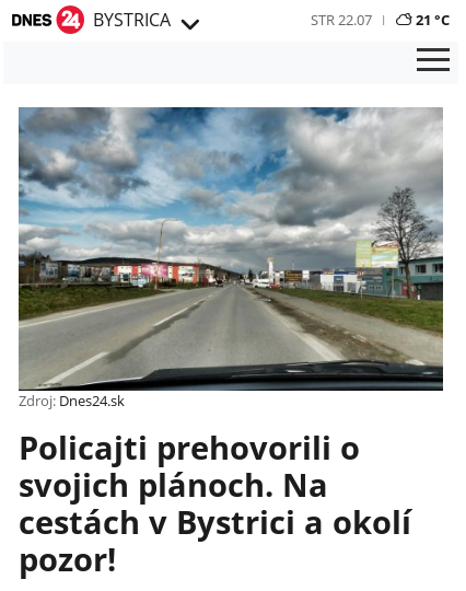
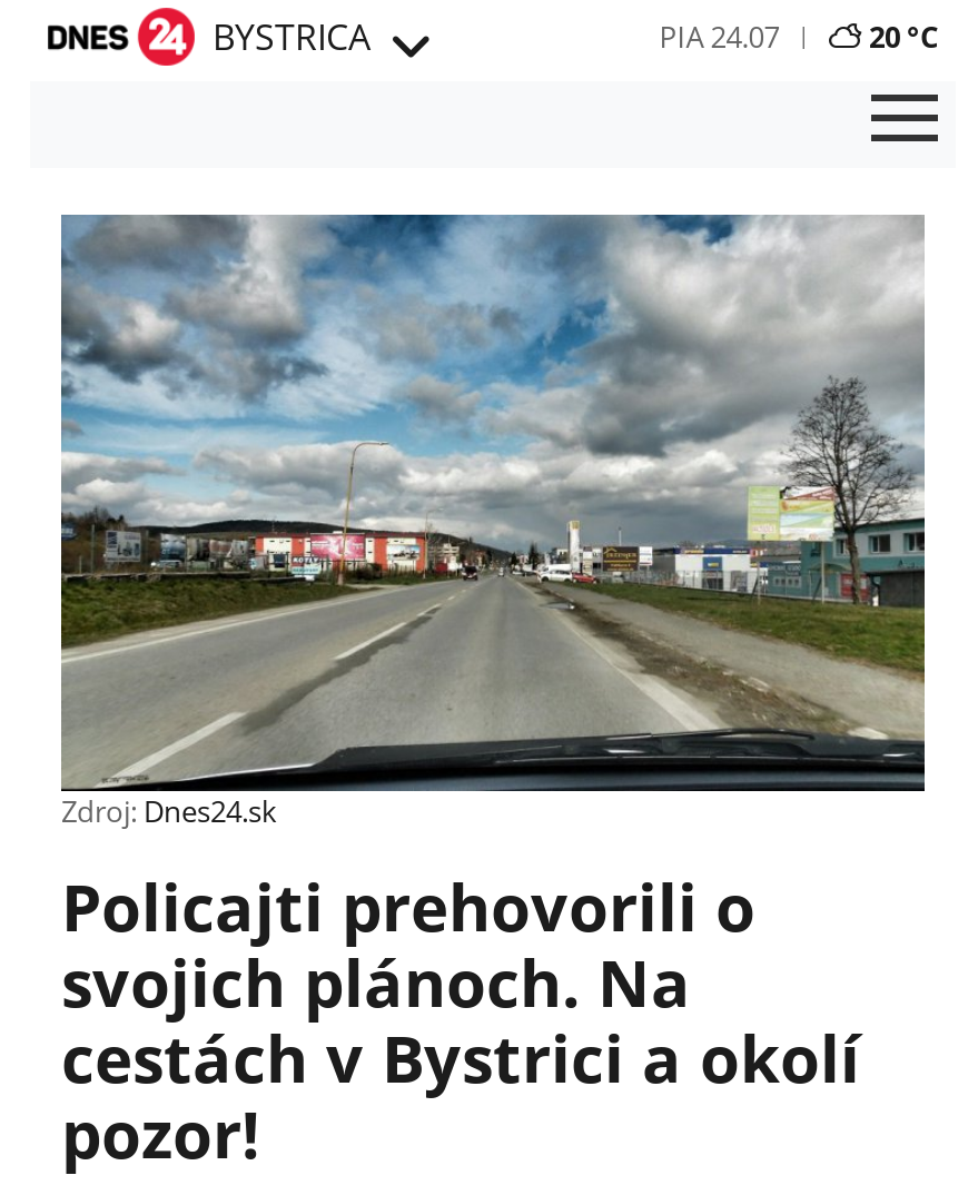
- STR 22.07
- 21 °C
+ PIA 24.07
+ 20 °C
